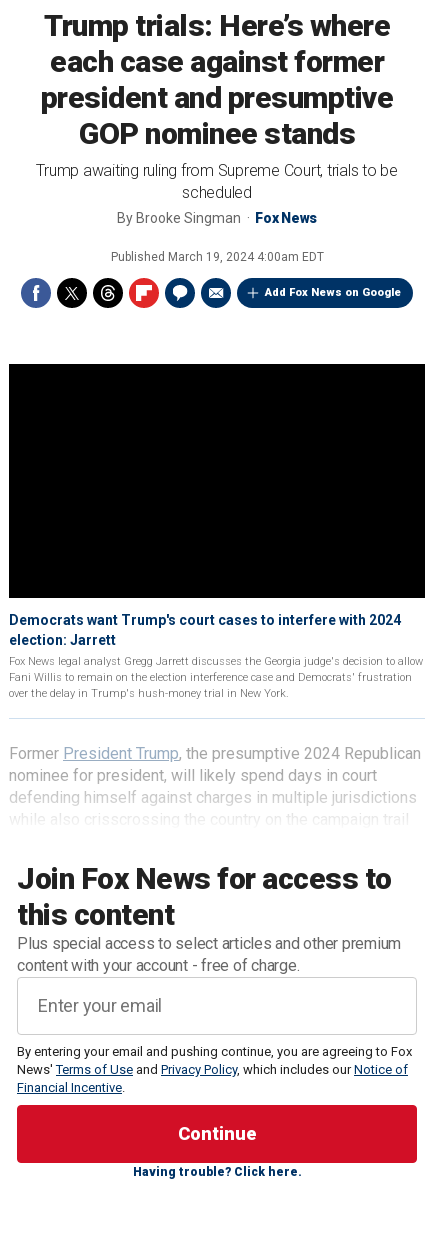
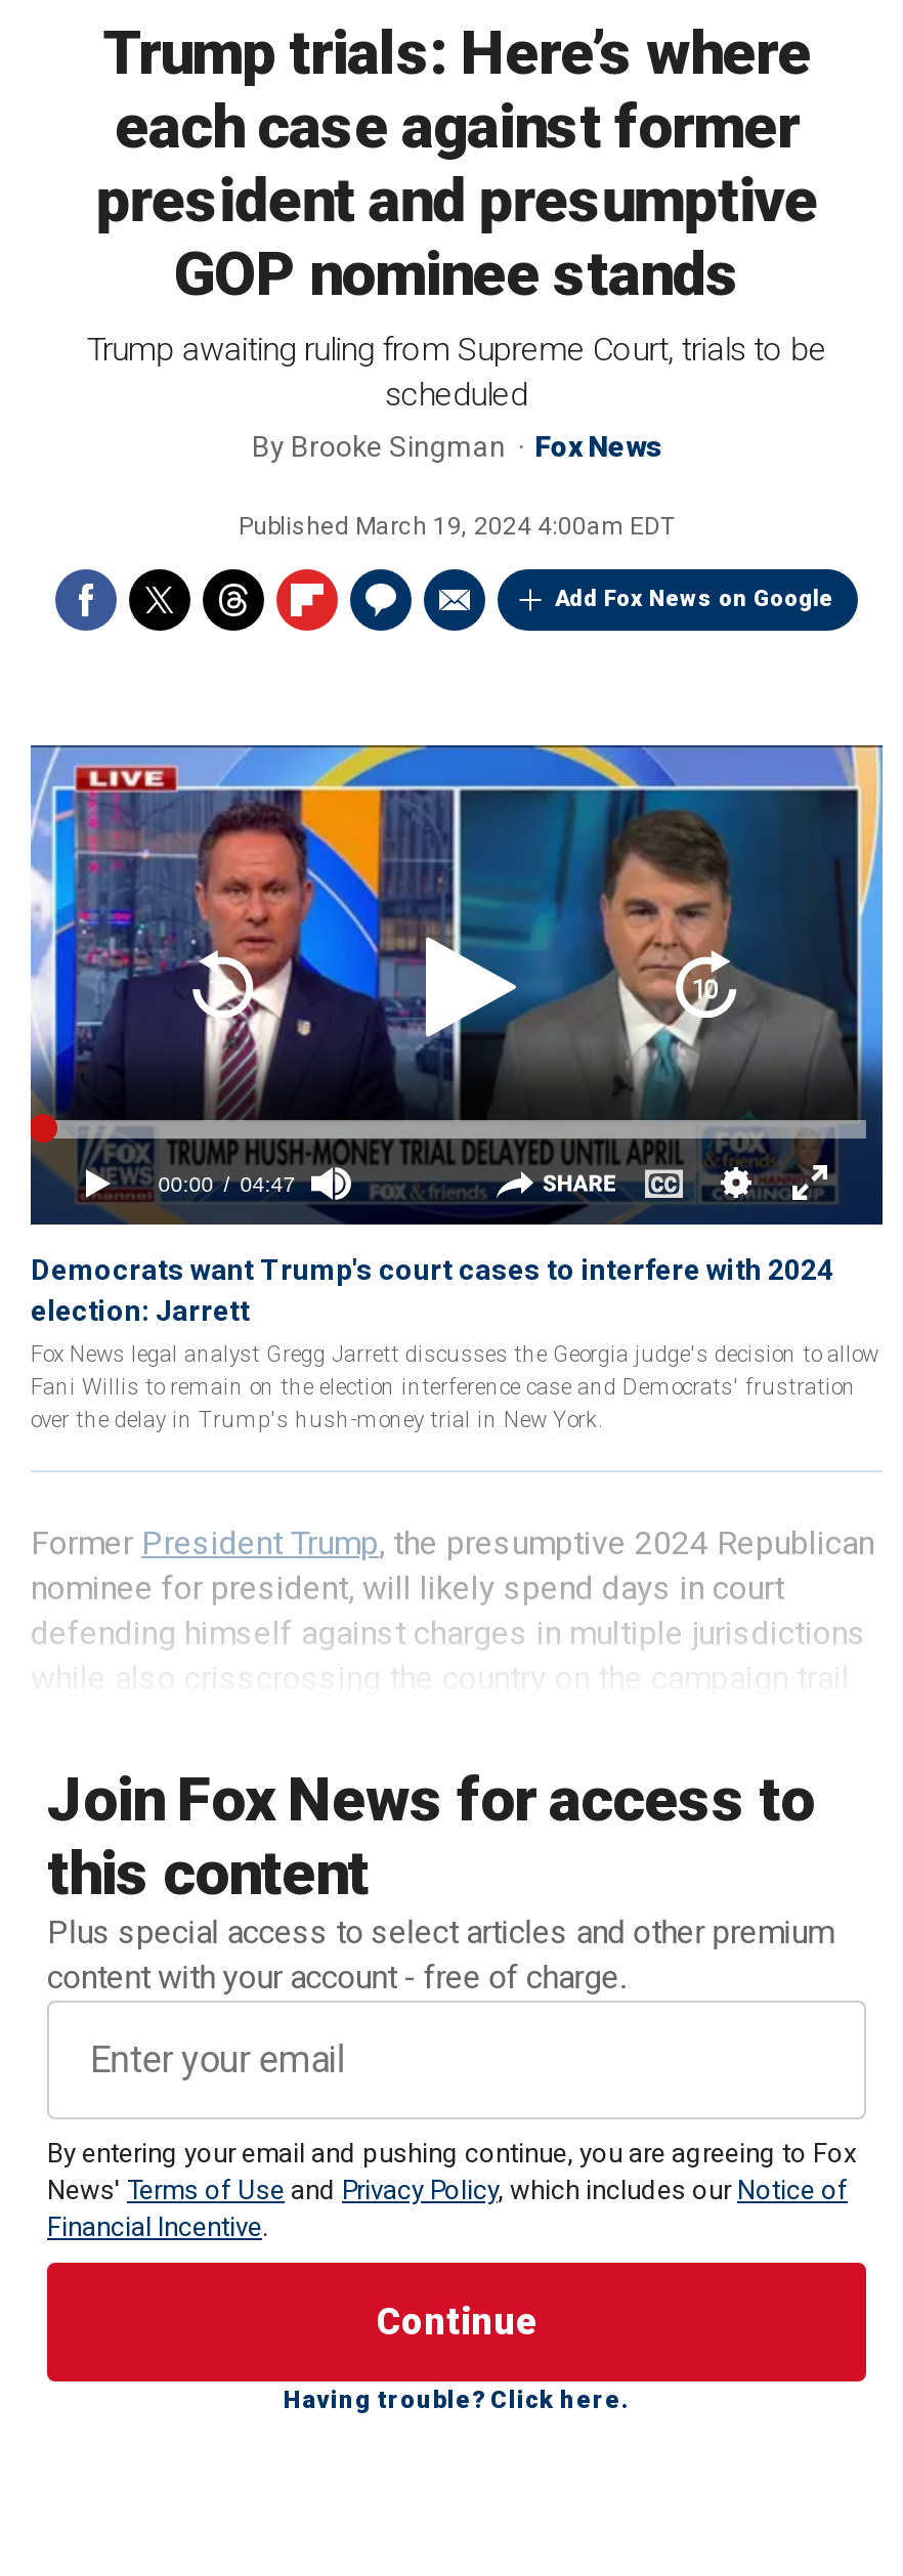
+ [image]
